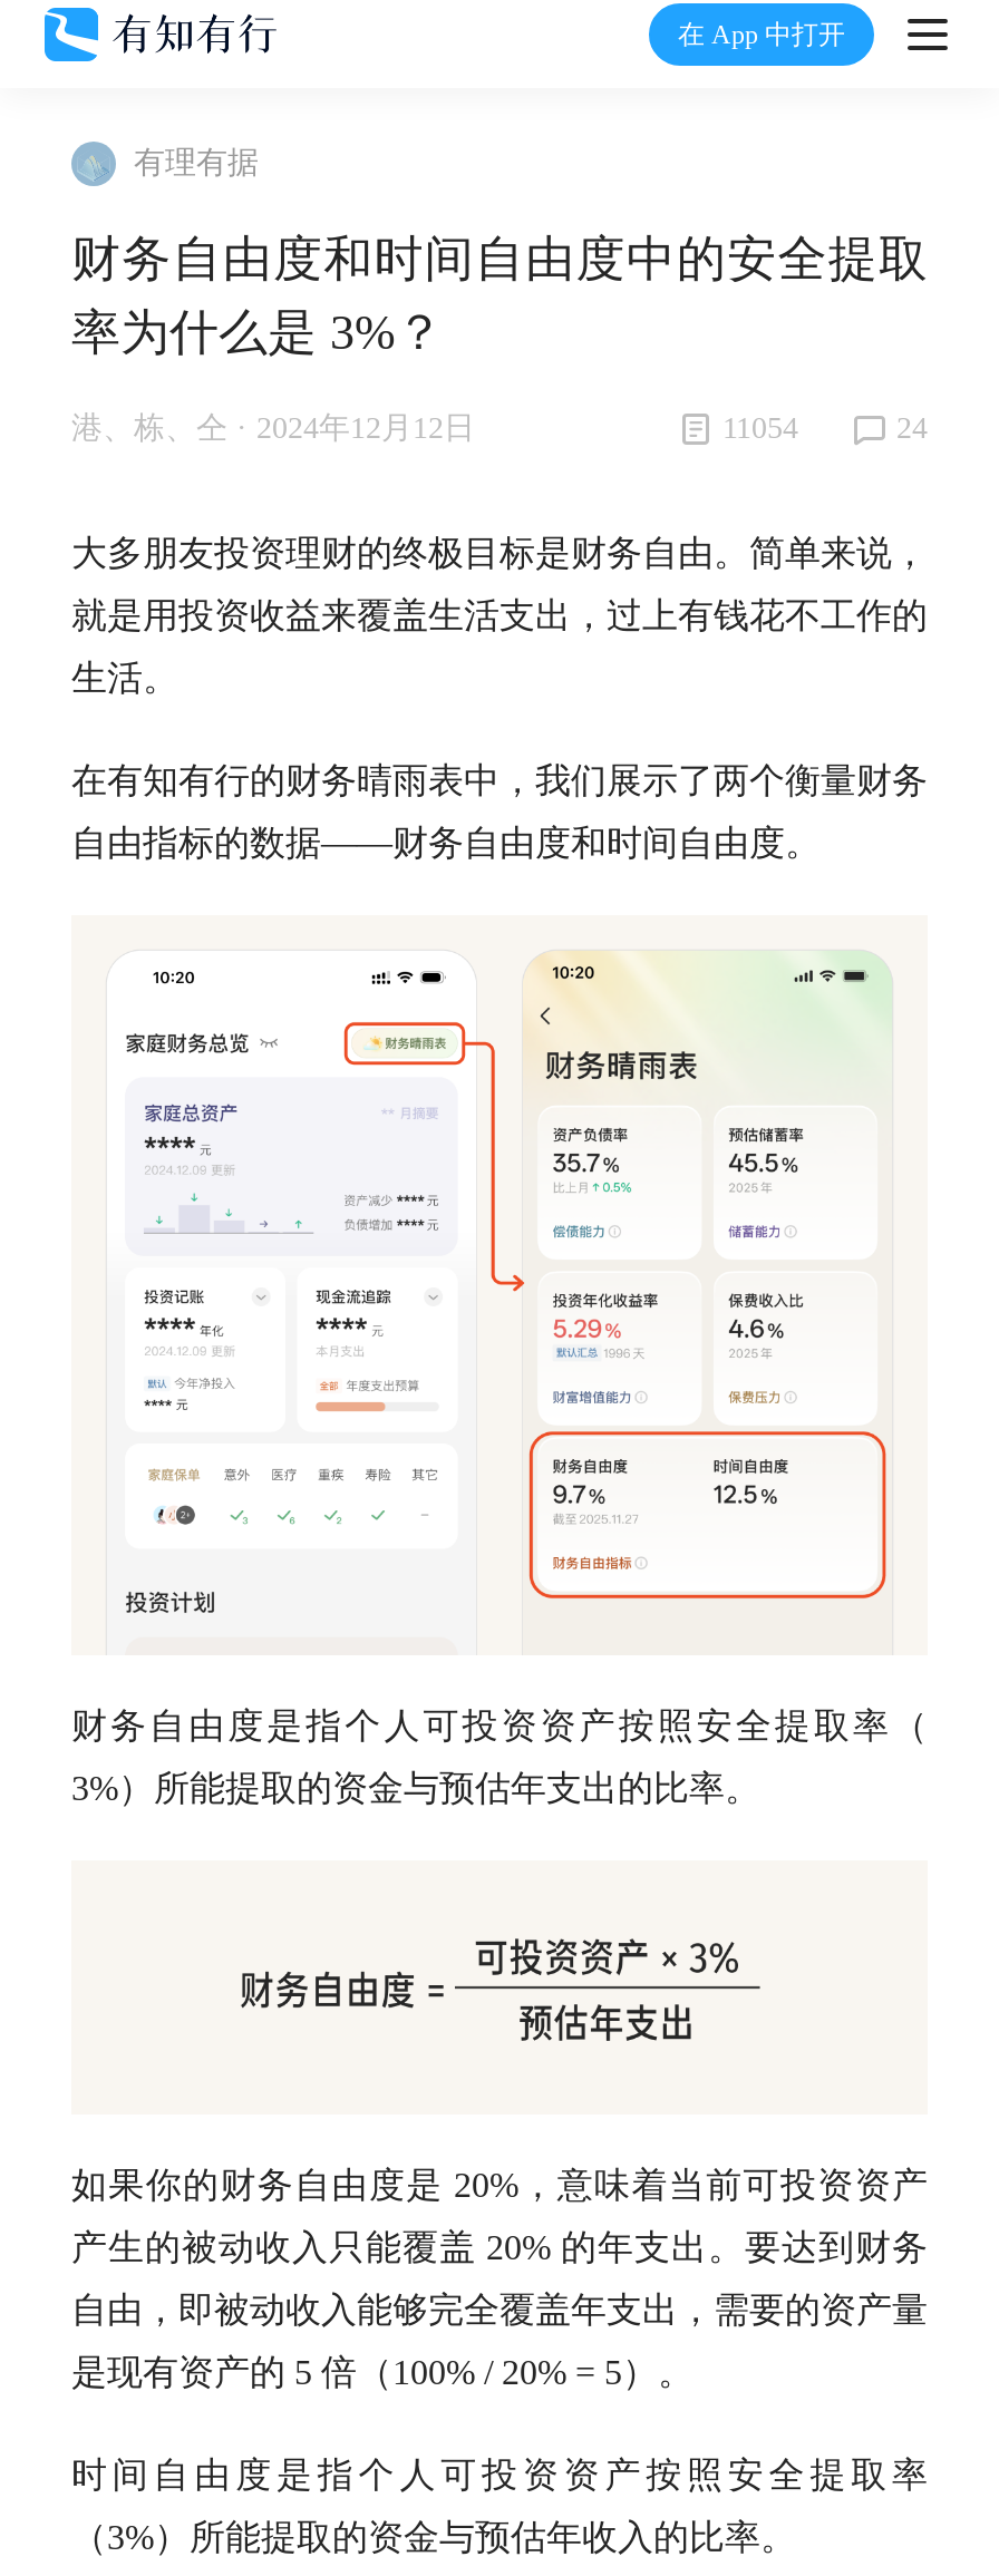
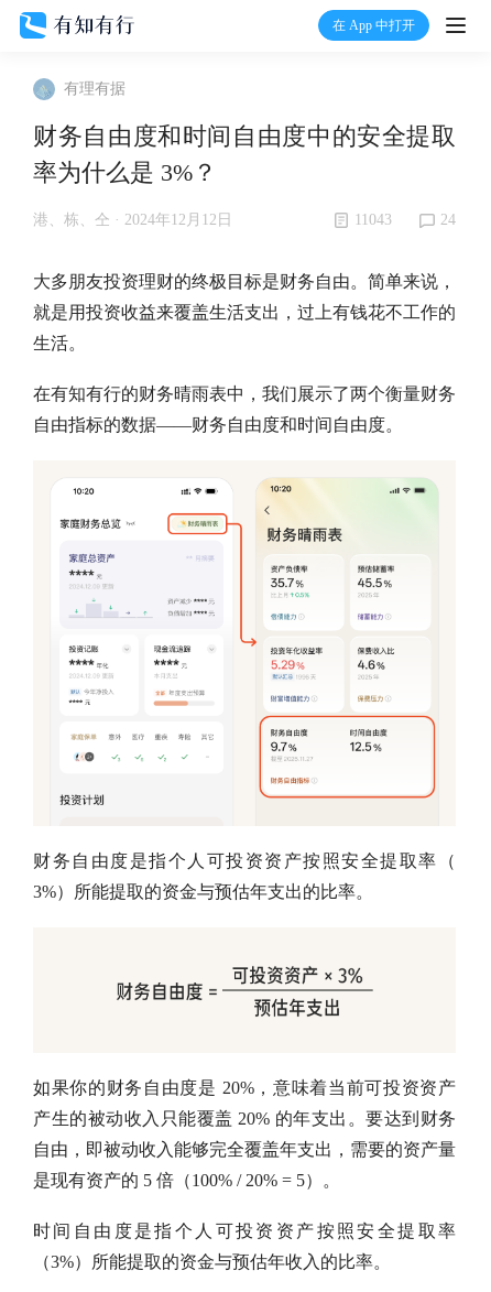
- 11054
+ 11043
